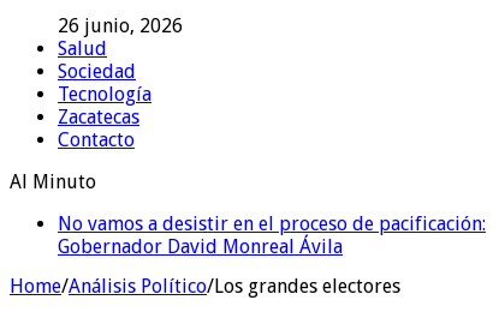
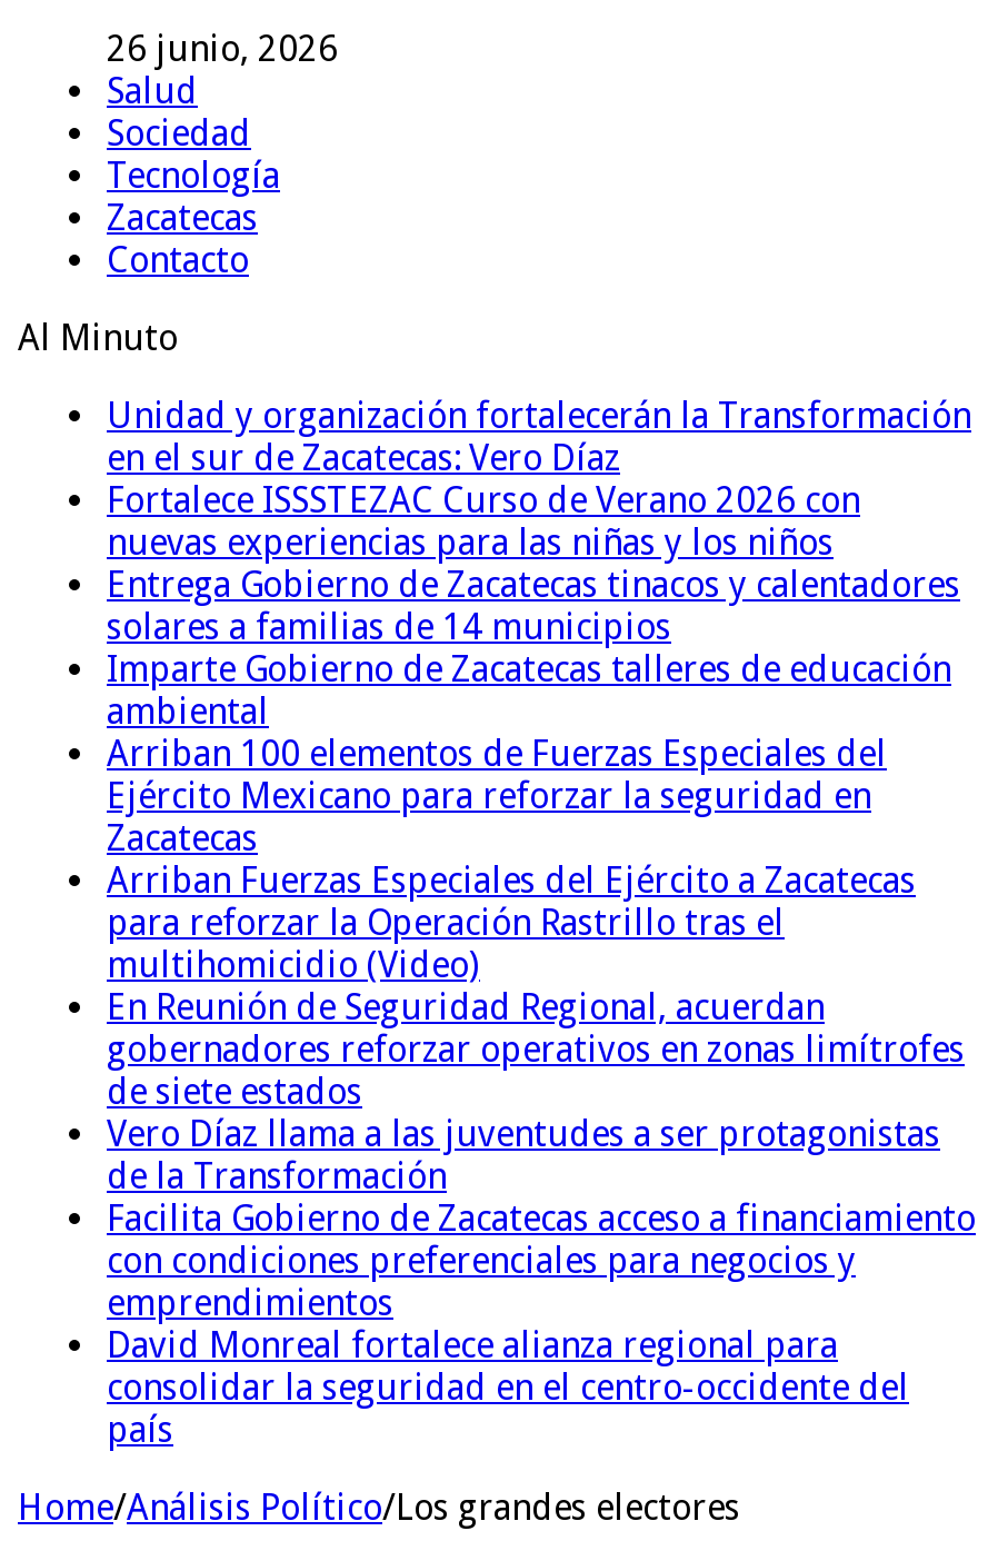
- No vamos a desistir en el proceso de pacificación:
- Gobernador David Monreal Ávila
+ Unidad y organización fortalecerán la Transformación
+ en el sur de Zacatecas: Vero Díaz
+ Fortalece ISSSTEZAC Curso de Verano 2026 con
+ nuevas experiencias para las niñas y los niños
+ Entrega Gobierno de Zacatecas tinacos y calentadores
+ solares a familias de 14 municipios
+ Imparte Gobierno de Zacatecas talleres de educación
+ ambiental
+ Arriban 100 elementos de Fuerzas Especiales del
+ Ejército Mexicano para reforzar la seguridad en
+ Zacatecas
+ Arriban Fuerzas Especiales del Ejército a Zacatecas
+ para reforzar la Operación Rastrillo tras el
+ multihomicidio (Video)
+ En Reunión de Seguridad Regional, acuerdan
+ gobernadores reforzar operativos en zonas limítrofes
+ de siete estados
+ Vero Díaz llama a las juventudes a ser protagonistas
+ de la Transformación
+ Facilita Gobierno de Zacatecas acceso a financiamiento
+ con condiciones preferenciales para negocios y
+ emprendimientos
+ David Monreal fortalece alianza regional para
+ consolidar la seguridad en el centro-occidente del
+ país
